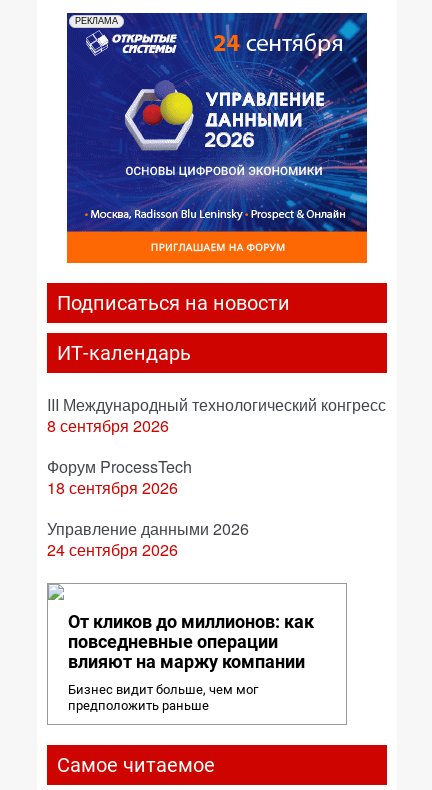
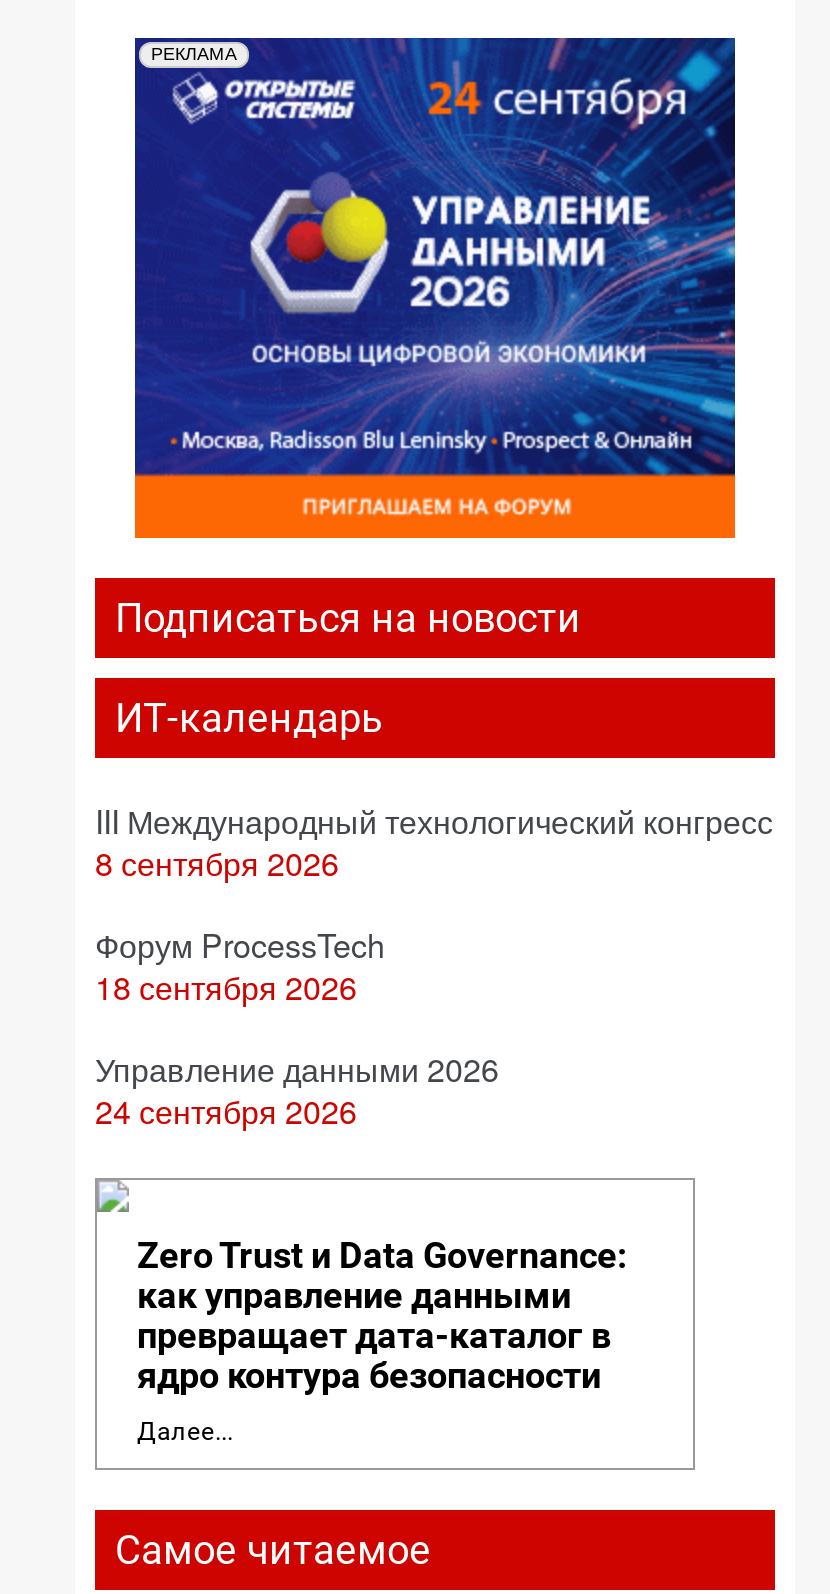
- От кликов до миллионов: как
- повседневные операции
- влияют на маржу компании
+ Zero Trust и Data Governance:
+ как управление данными
+ превращает дата-каталог в
+ ядро контура безопасности

- Бизнес видит больше, чем мог
- предположить раньше
+ Далее...
